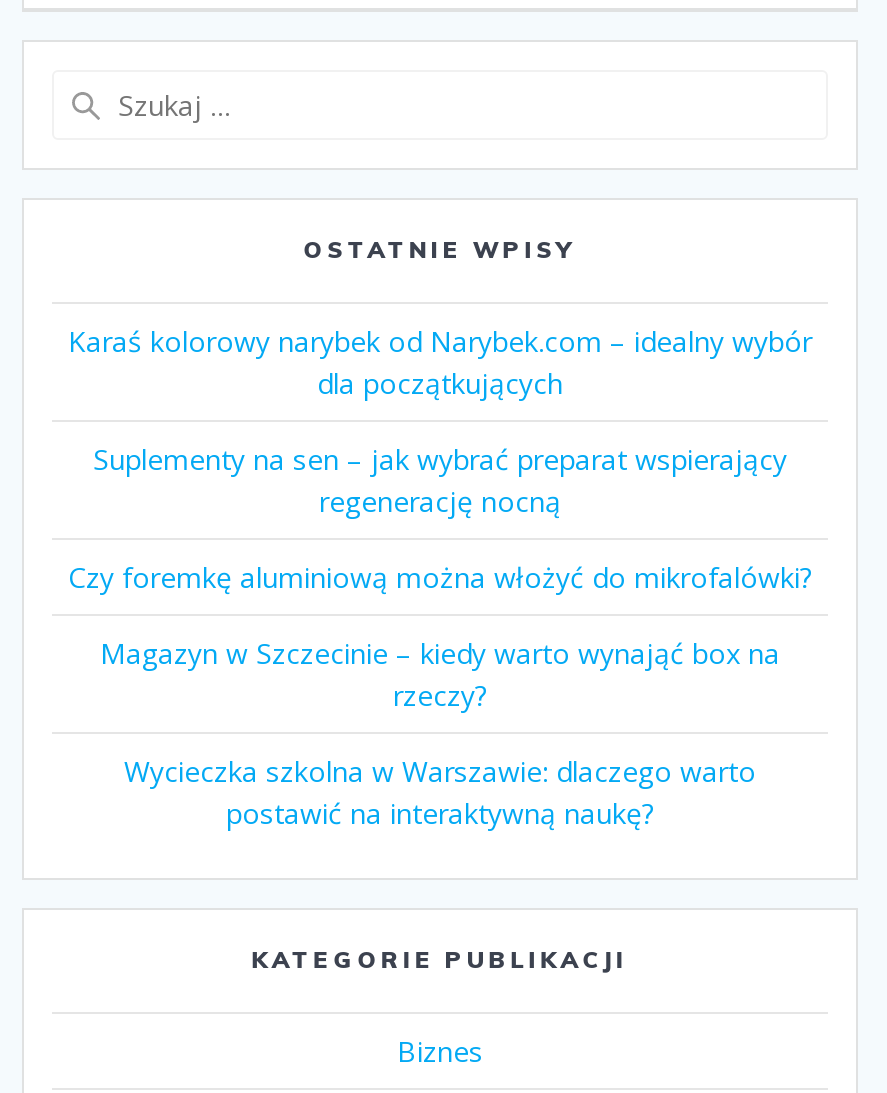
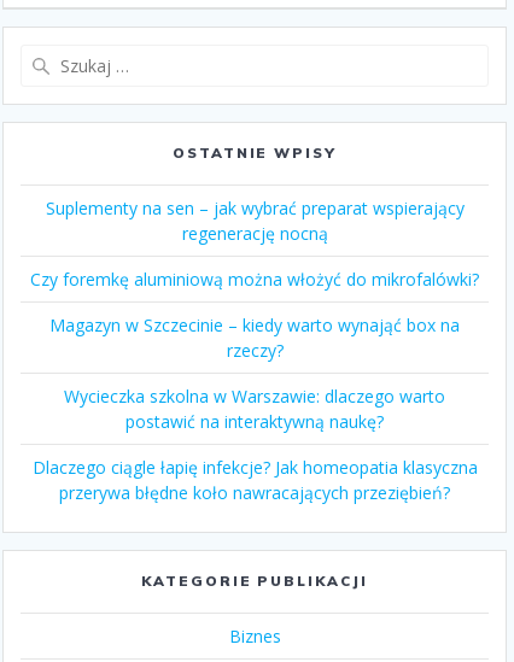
- Karaś kolorowy narybek od Narybek.com – idealny wybór
- dla początkujących

moved up: Suplementy na sen – jak wybrać preparat wspierający | regenerację nocną | Czy foremkę aluminiową można włożyć do mikrofalówki? | Magazyn w Szczecinie – kiedy warto wynająć box na | rzeczy? | Wycieczka szkolna w Warszawie: dlaczego warto | postawić na interaktywną naukę?

+ Dlaczego ciągle łapię infekcje? Jak homeopatia klasyczna
+ przerywa błędne koło nawracających przeziębień?
